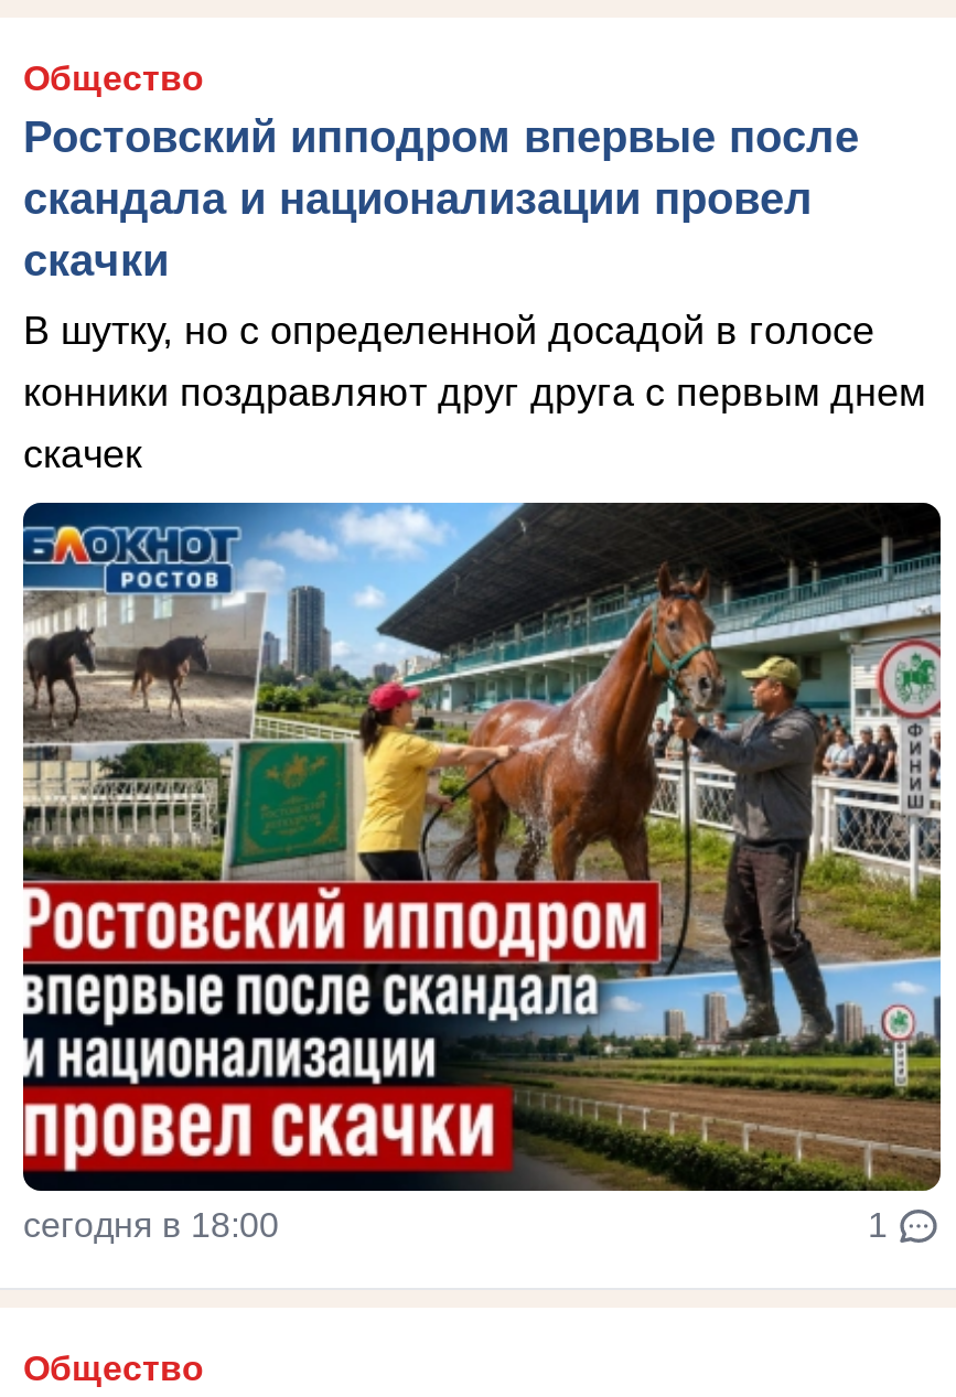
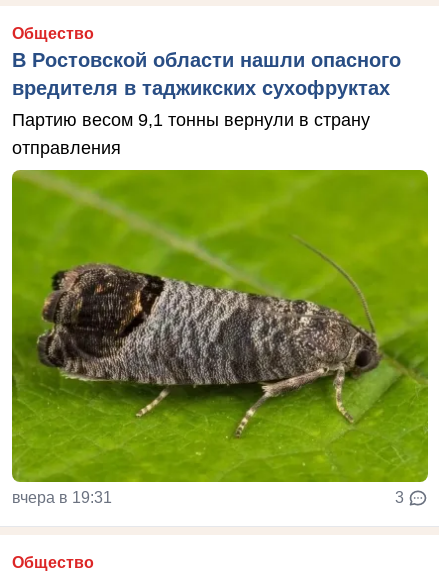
- Ростовский ипподром впервые после
- скандала и национализации провел
- скачки
+ В Ростовской области нашли опасного
+ вредителя в таджикских сухофруктах

- В шутку, но с определенной досадой в голосе
- конники поздравляют друг друга с первым днем
- скачек
+ Партию весом 9,1 тонны вернули в страну
+ отправления

- [image]
- сегодня в 18:00
- 1
+ [image]
+ вчера в 19:31
+ 3
